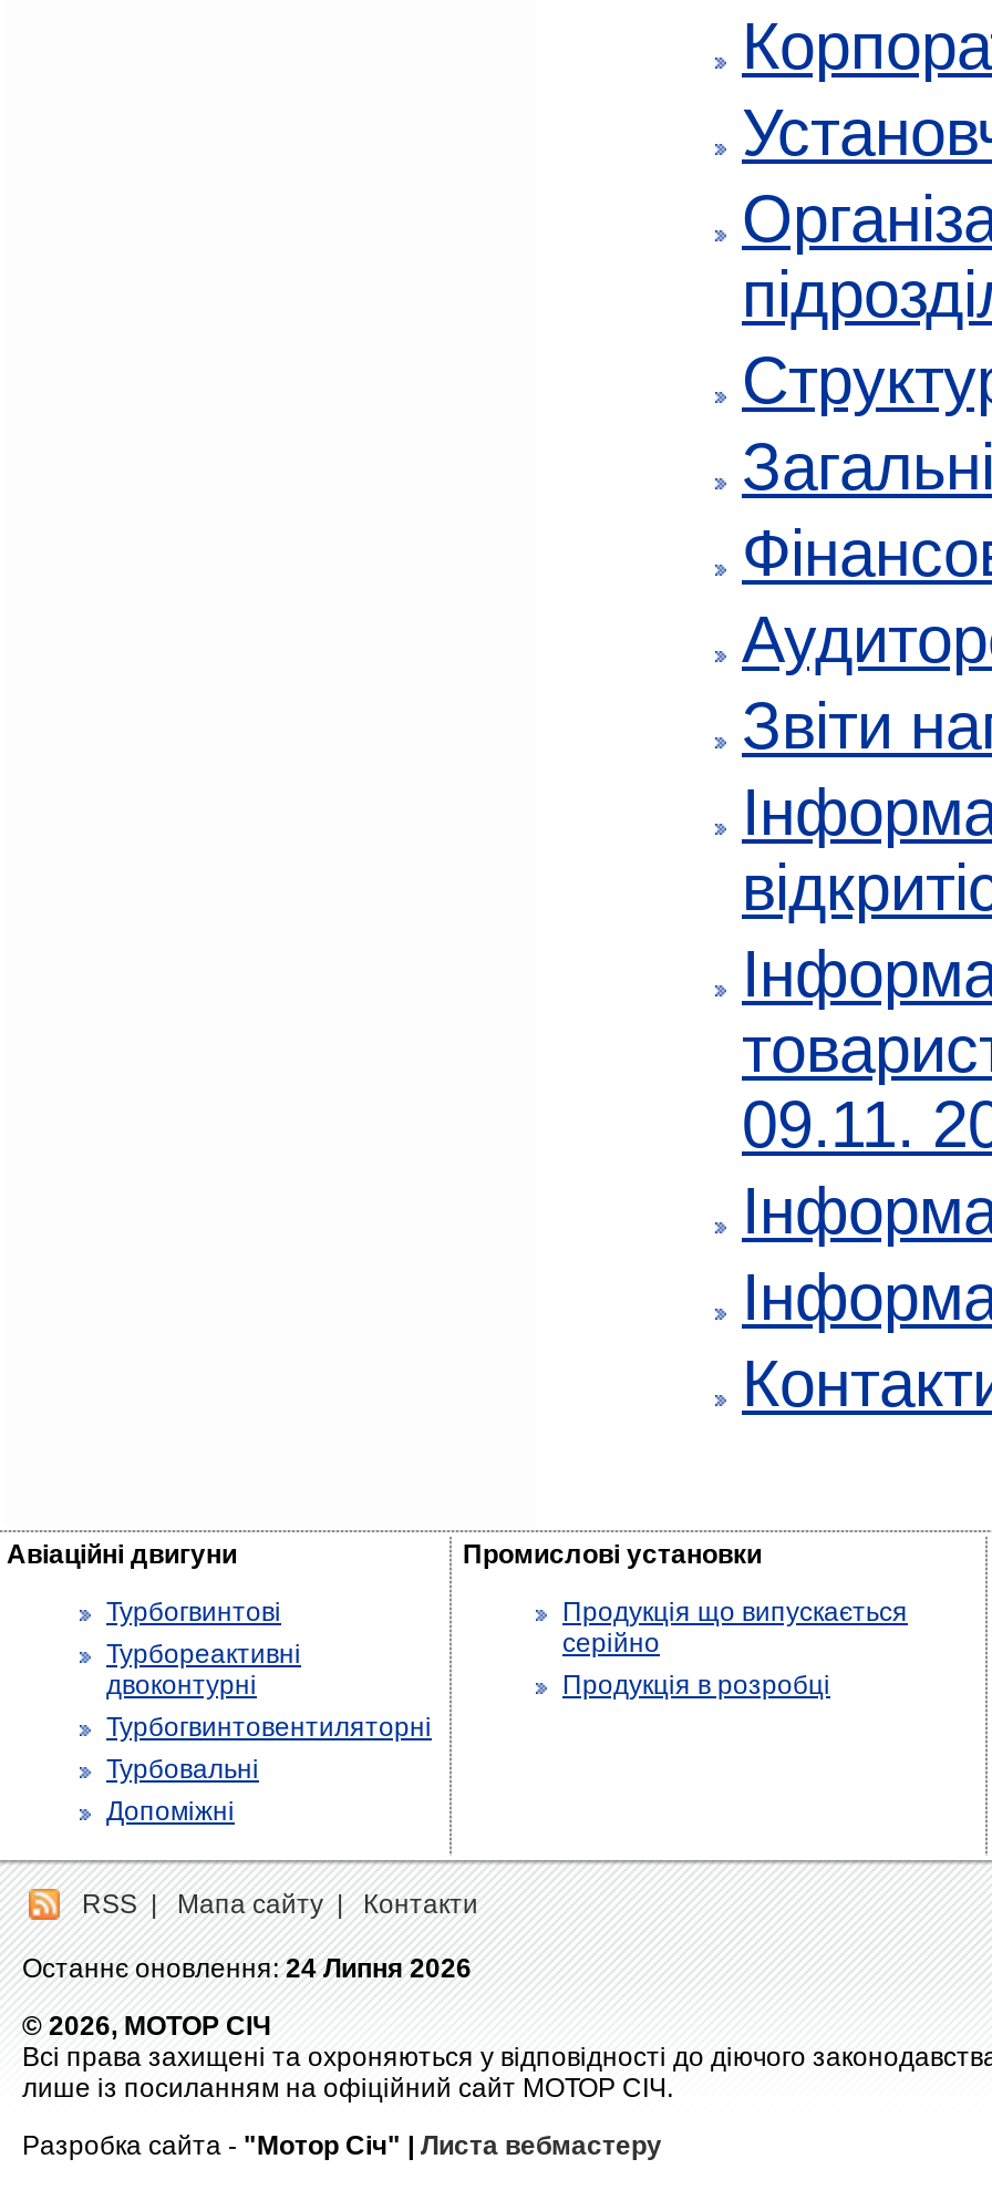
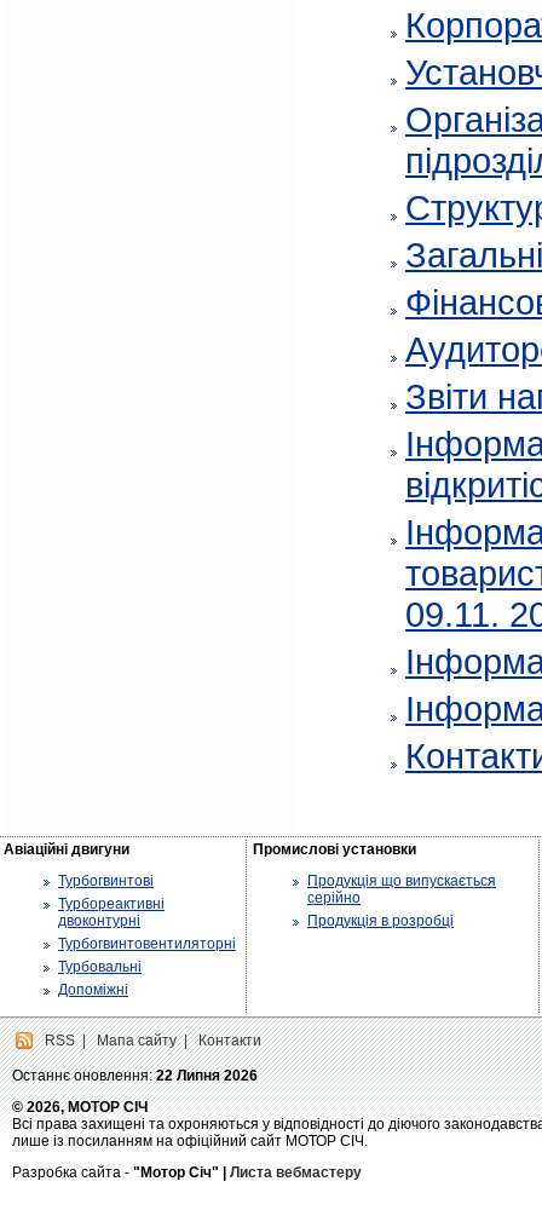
- Останнє оновлення: 24 Липня 2026
+ Останнє оновлення: 22 Липня 2026
